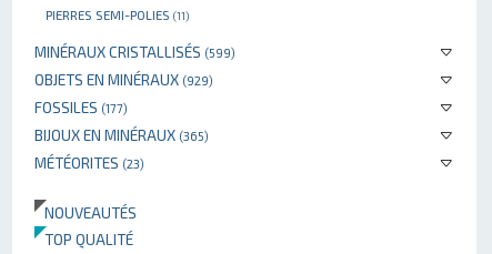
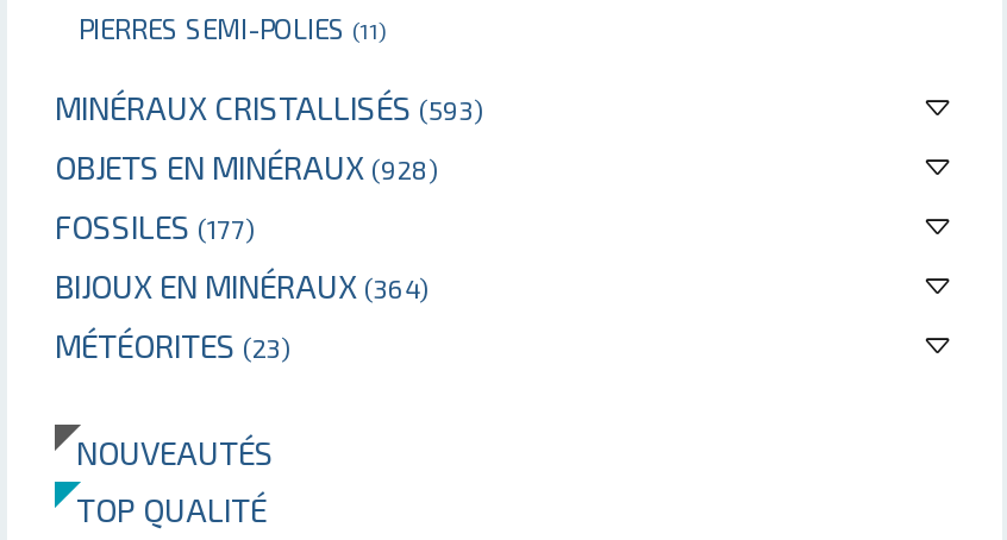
- MINÉRAUX CRISTALLISÉS (599)
+ MINÉRAUX CRISTALLISÉS (593)

- OBJETS EN MINÉRAUX (929)
+ OBJETS EN MINÉRAUX (928)

- BIJOUX EN MINÉRAUX (365)
+ BIJOUX EN MINÉRAUX (364)
